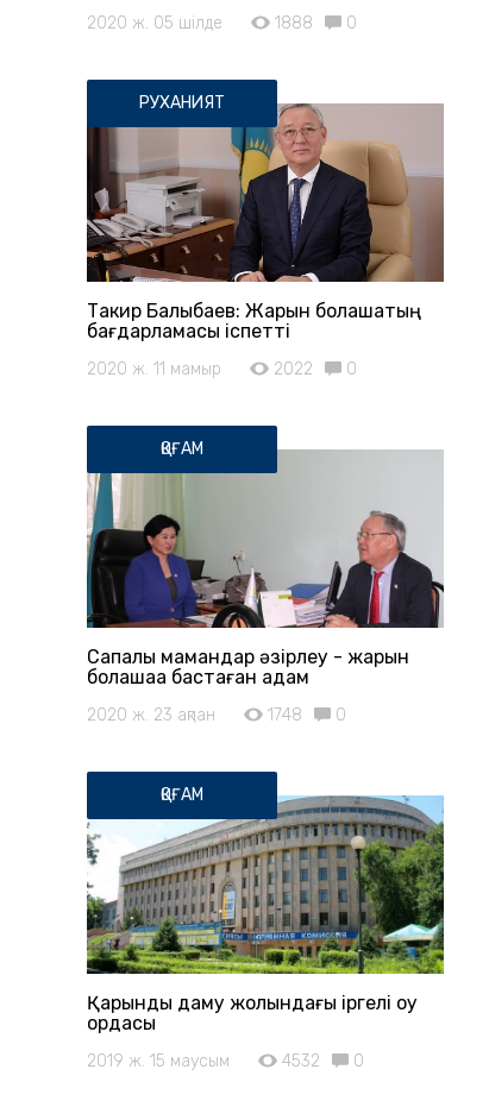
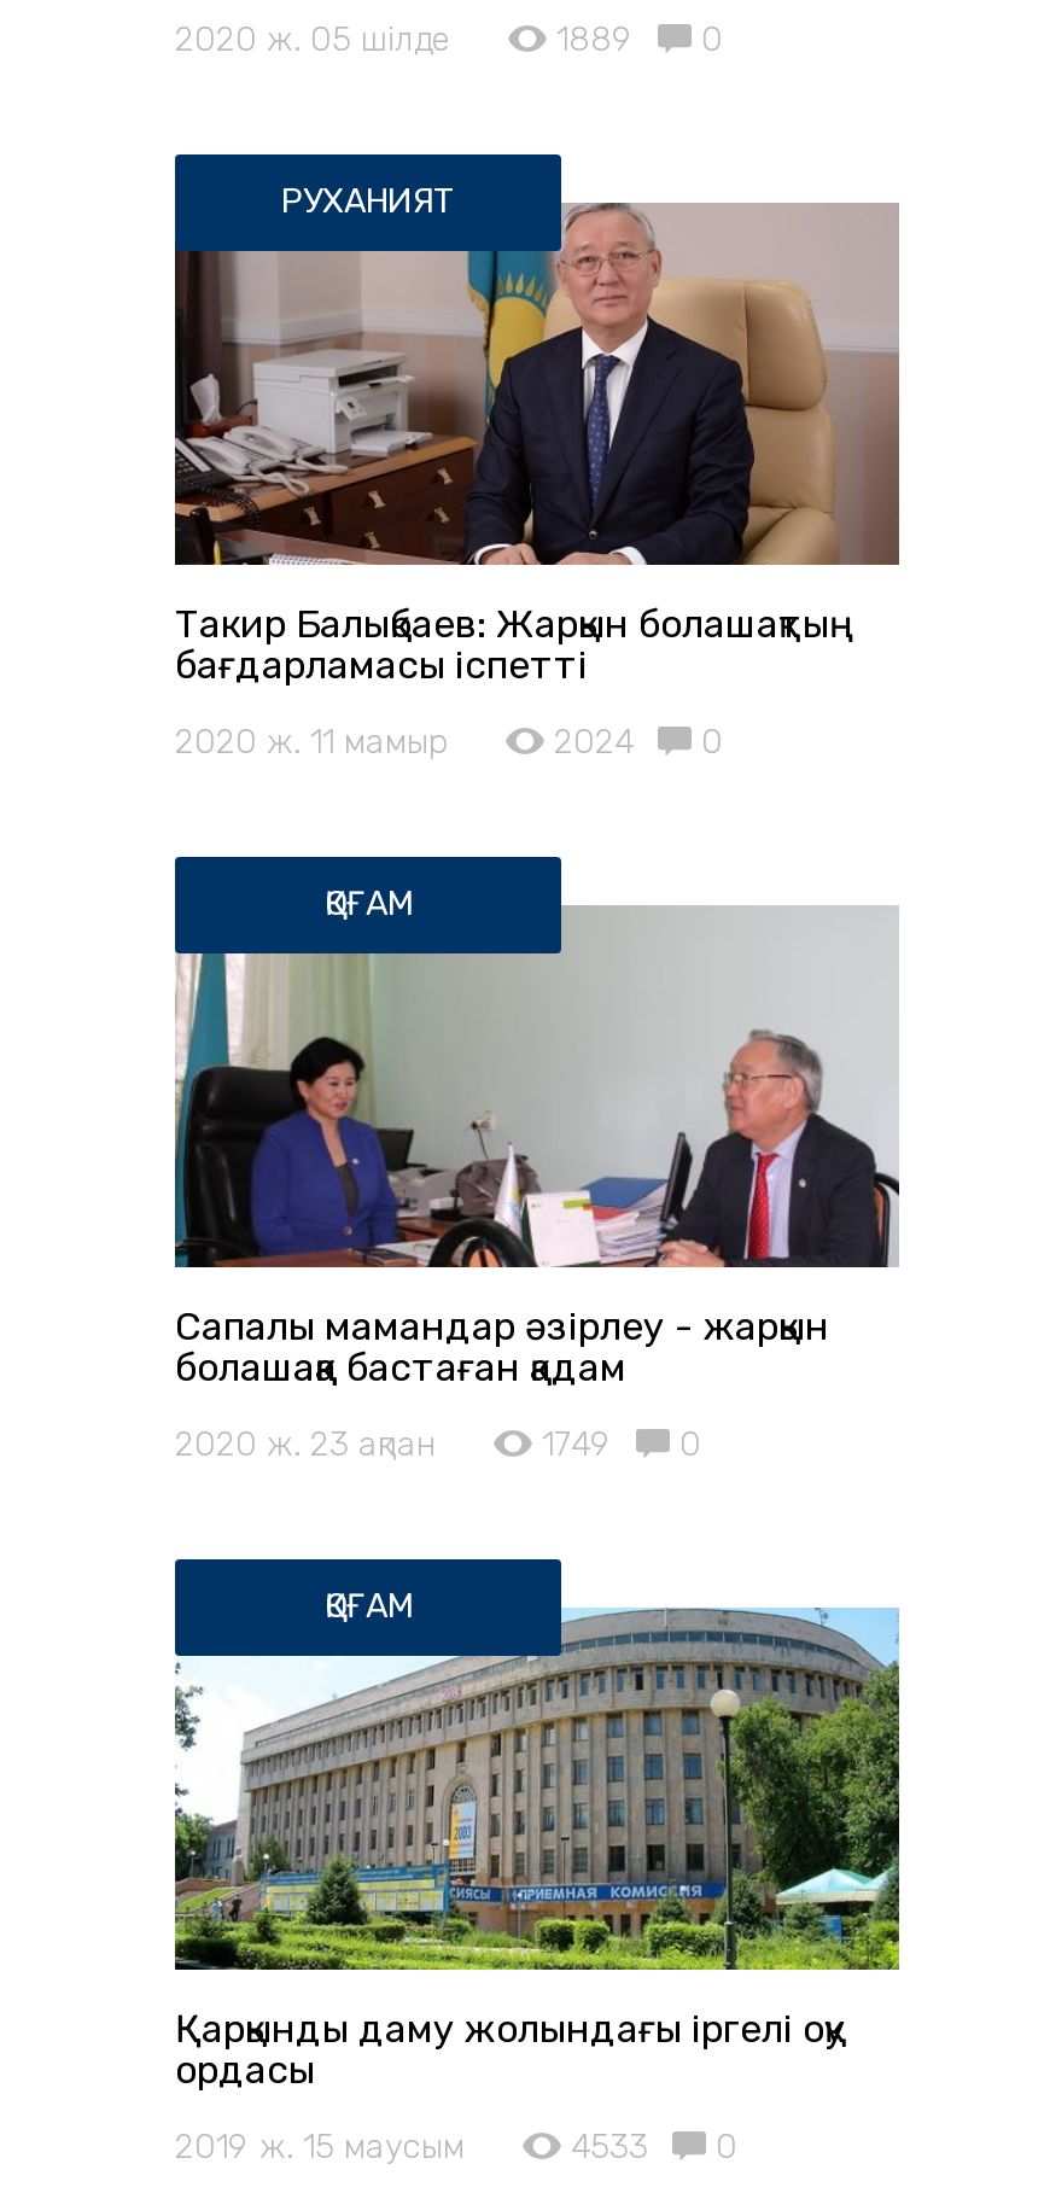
- 1888 0
+ 1889 0

- 2022 0
+ 2024 0

- 1748 0
+ 1749 0

- 4532 0
+ 4533 0
